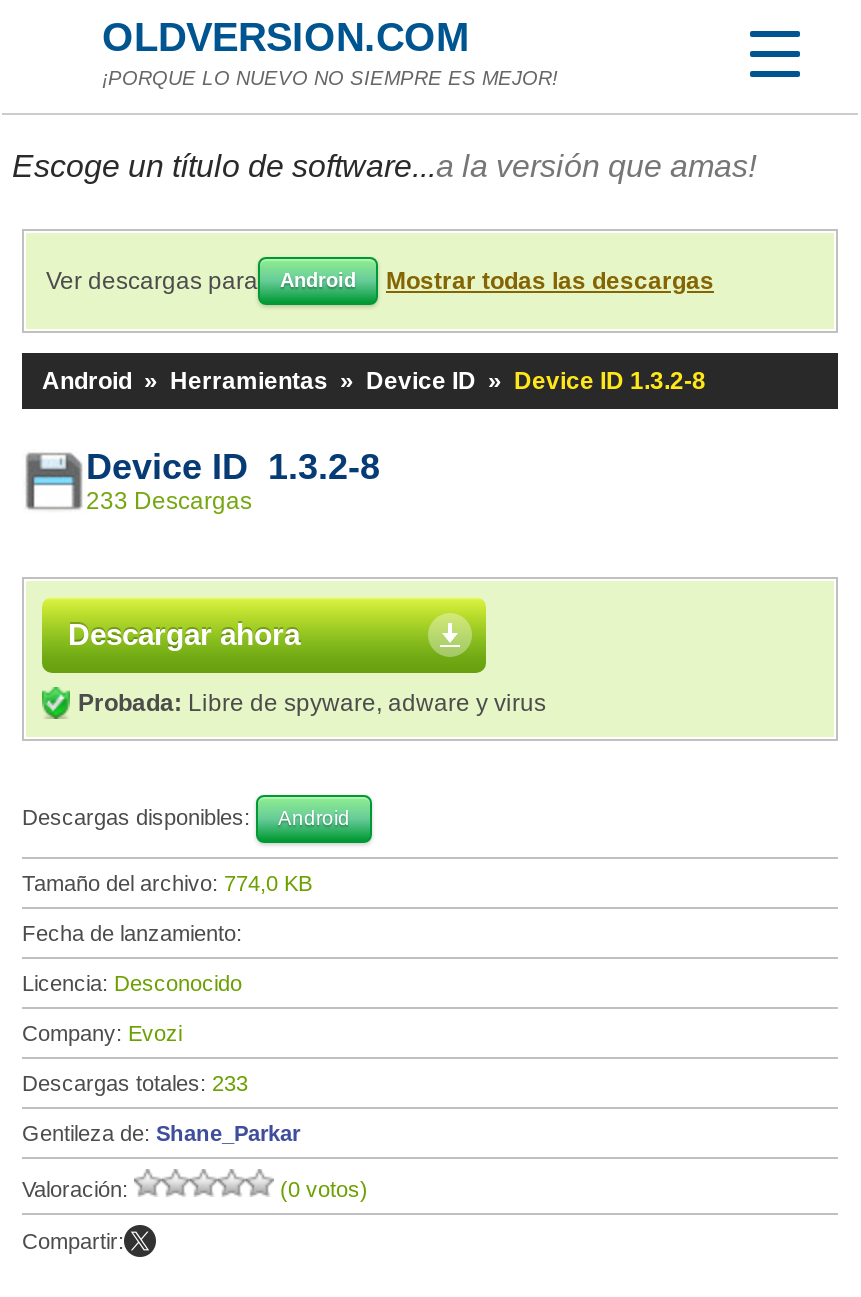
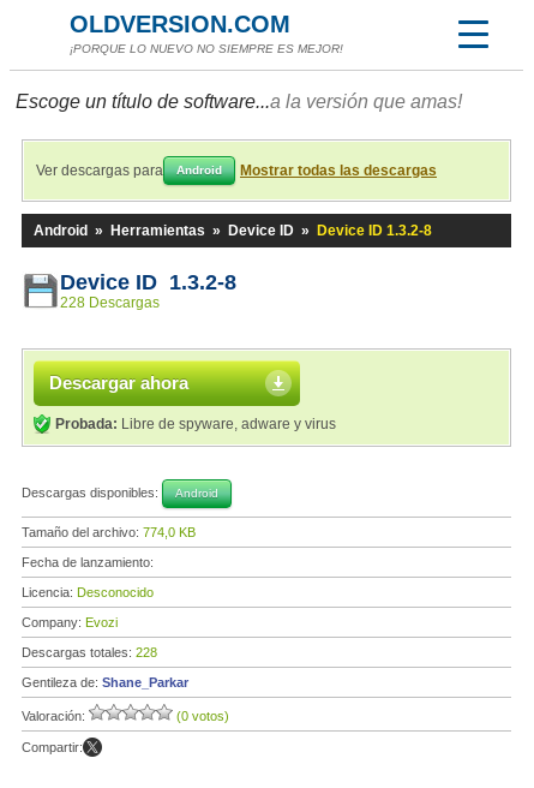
- 233 Descargas
+ 228 Descargas

- Descargas totales: 233
+ Descargas totales: 228
